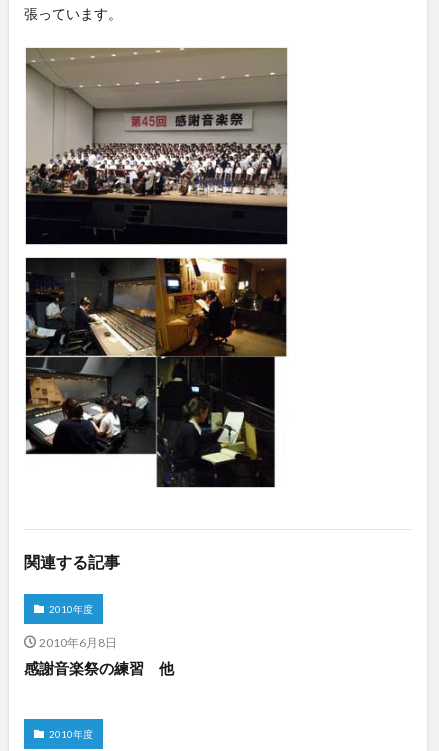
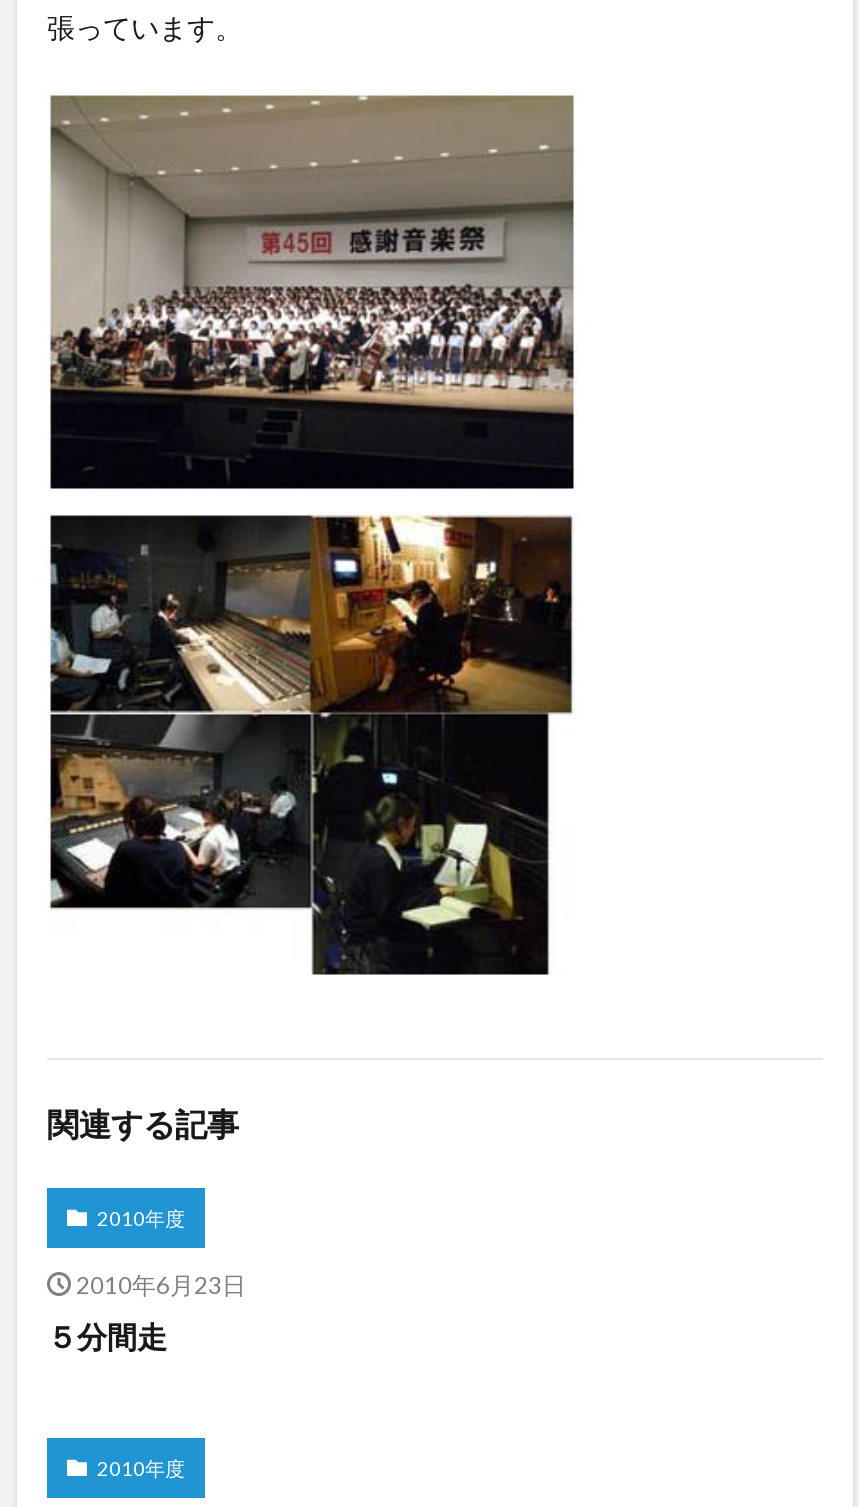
- 2010年6月8日
+ 2010年6月23日

- 感謝音楽祭の練習 他
+ ５分間走
